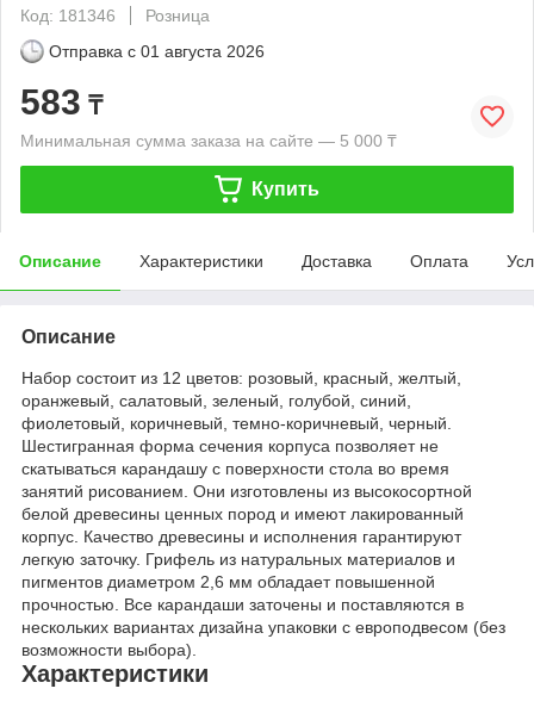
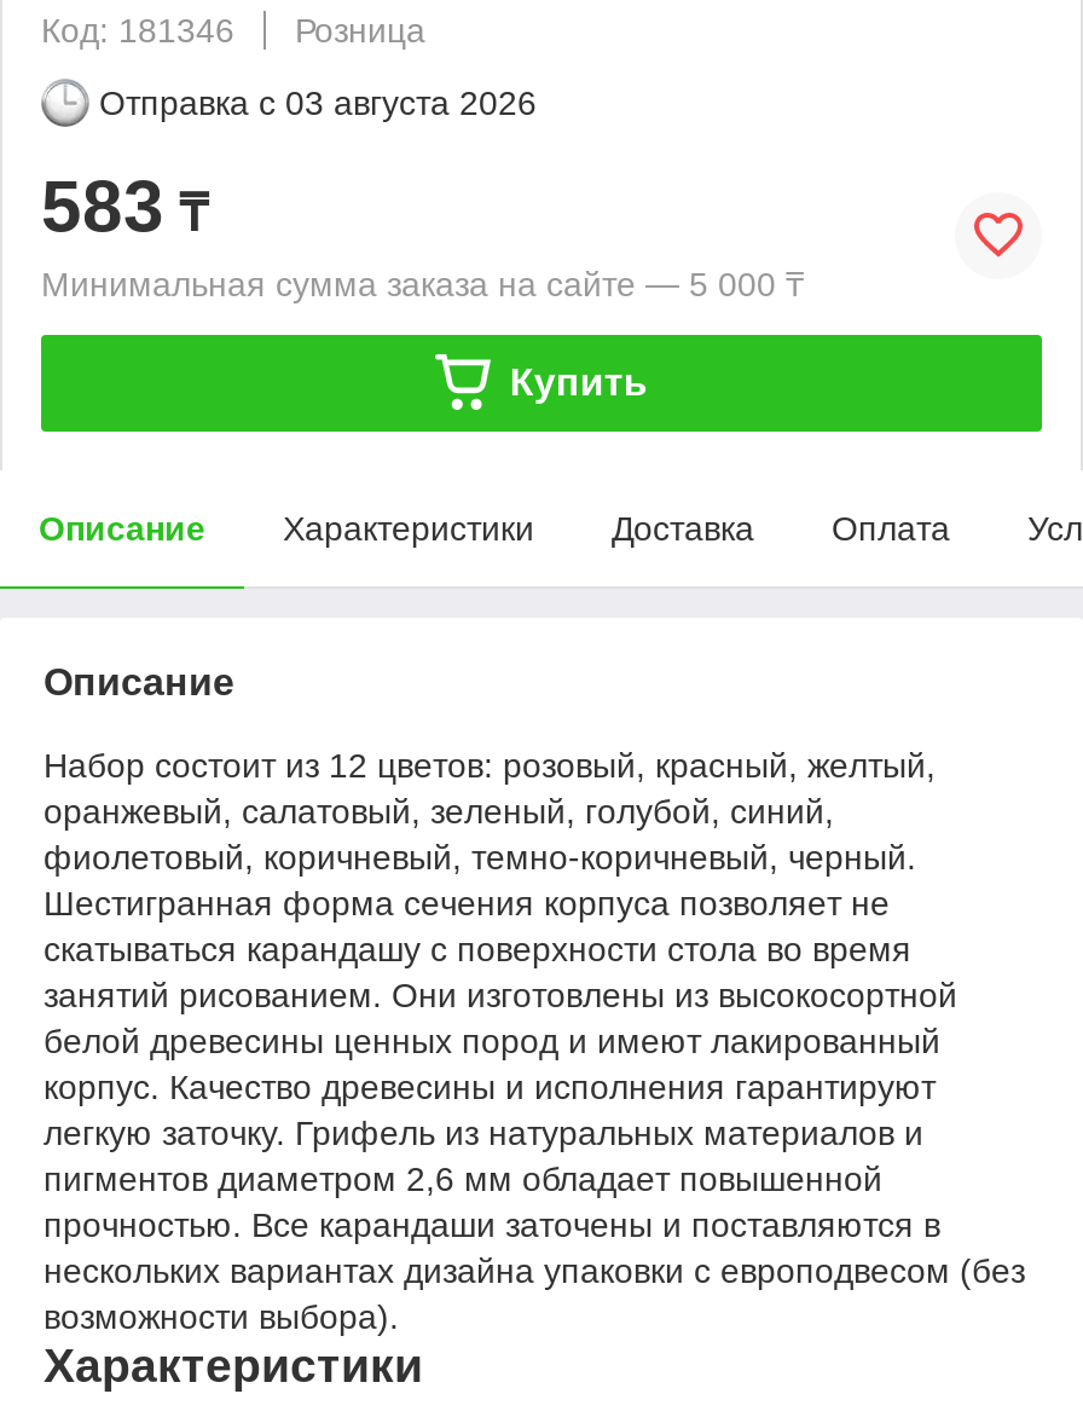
- Отправка с 01 августа 2026
+ Отправка с 03 августа 2026
